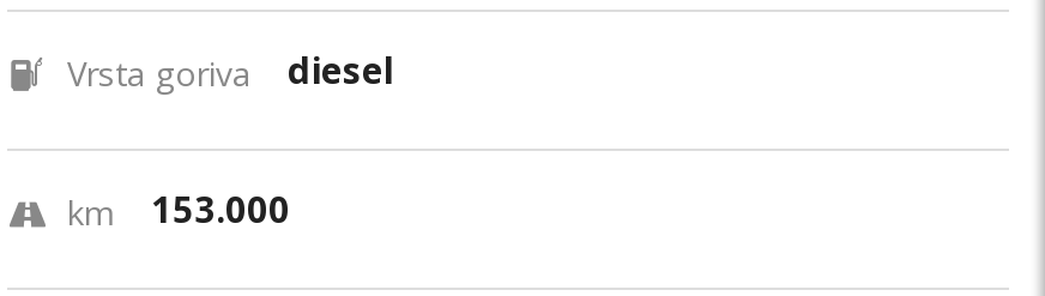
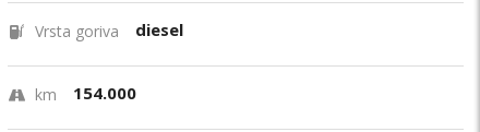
- km 153.000
+ km 154.000
